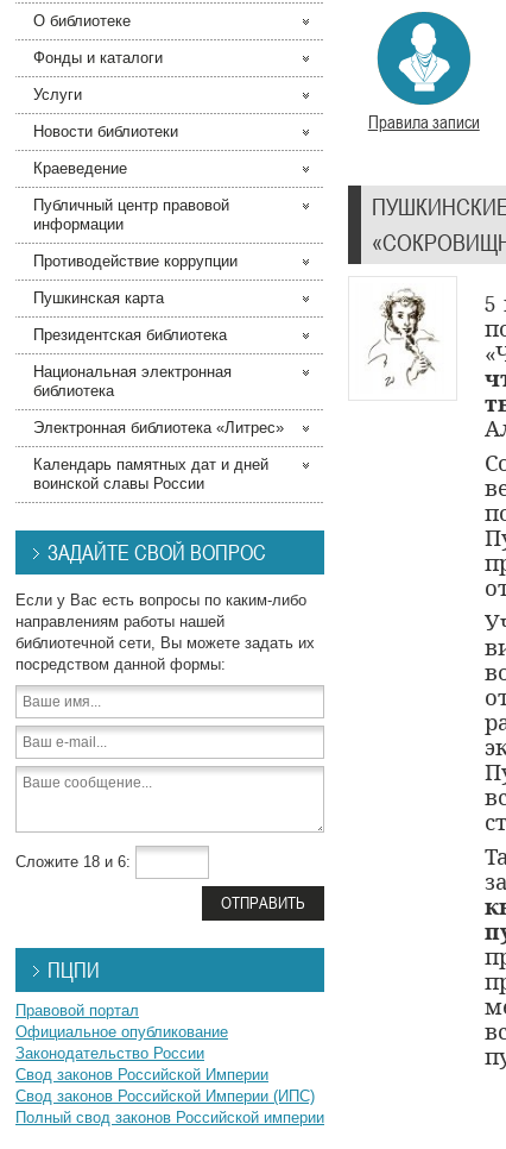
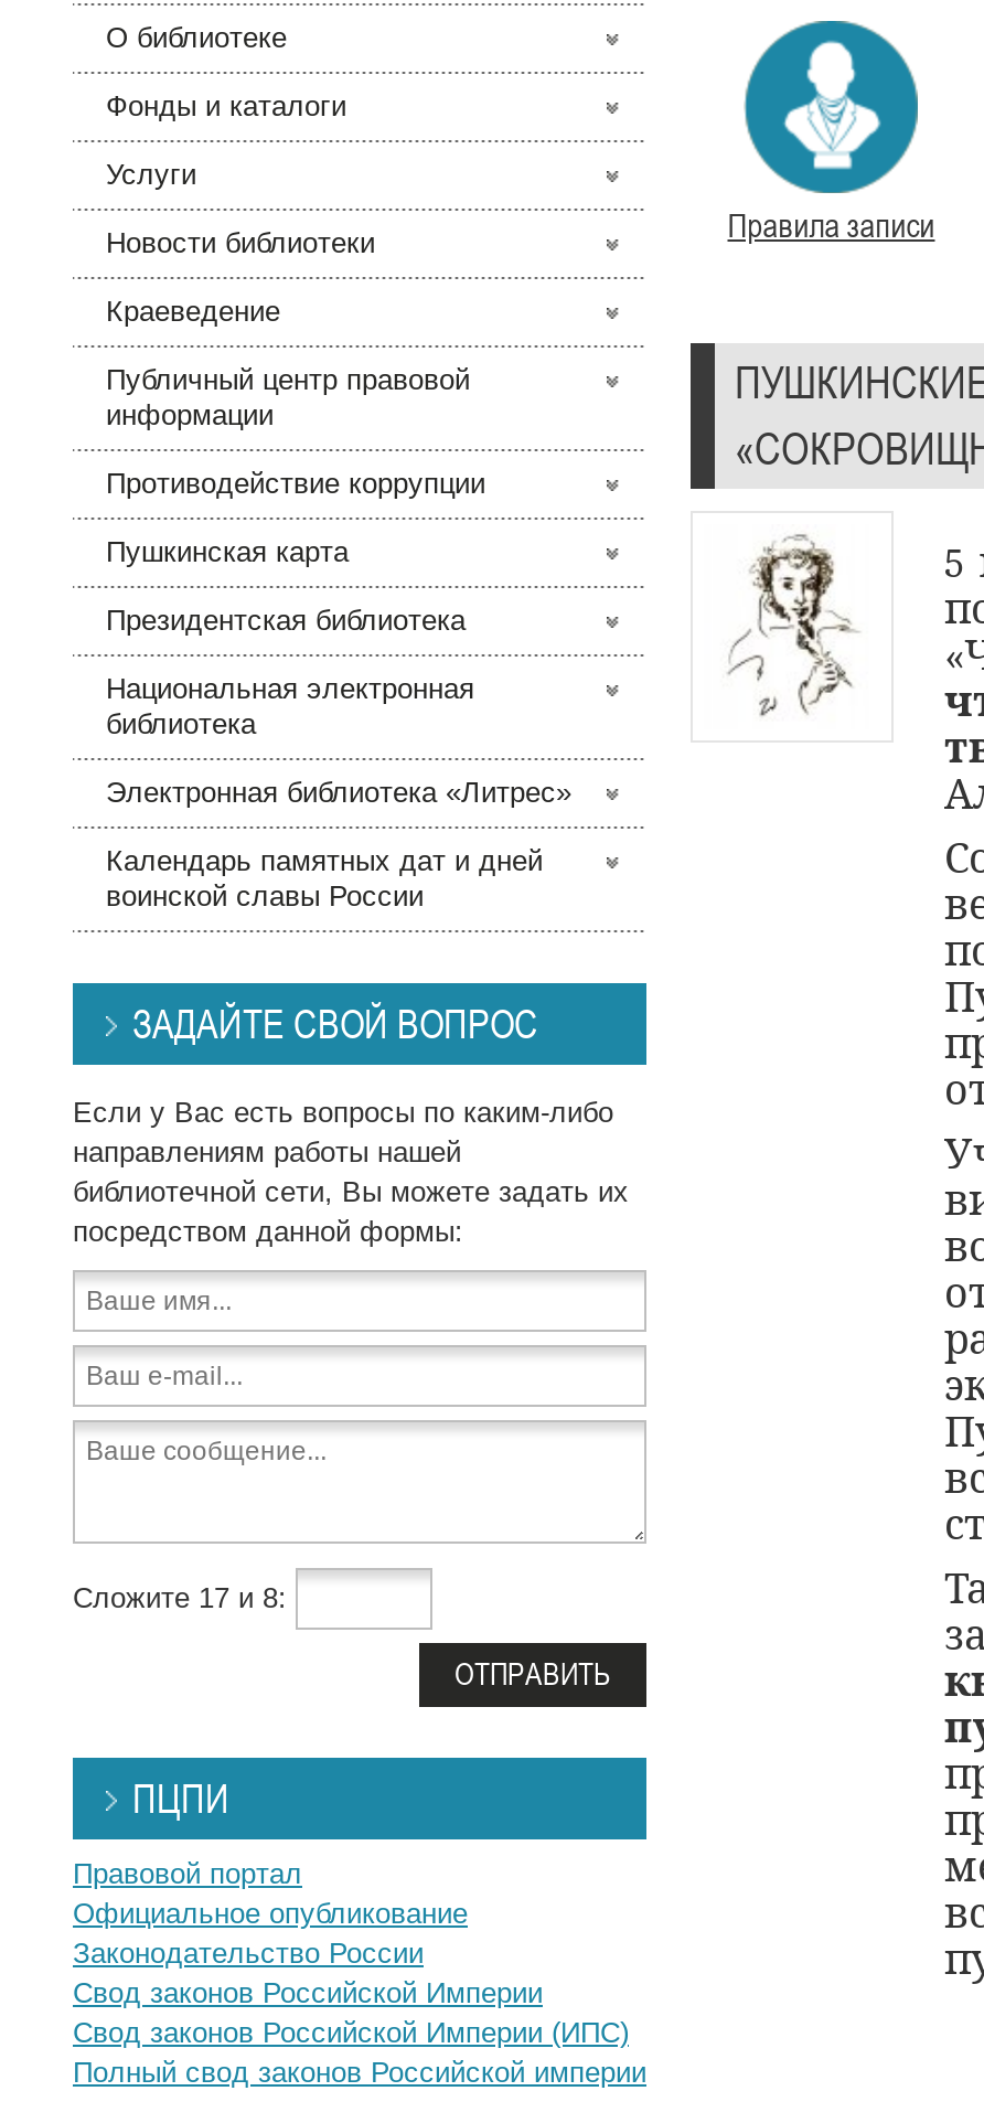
- Сложите 18 и 6:
+ Сложите 17 и 8:
